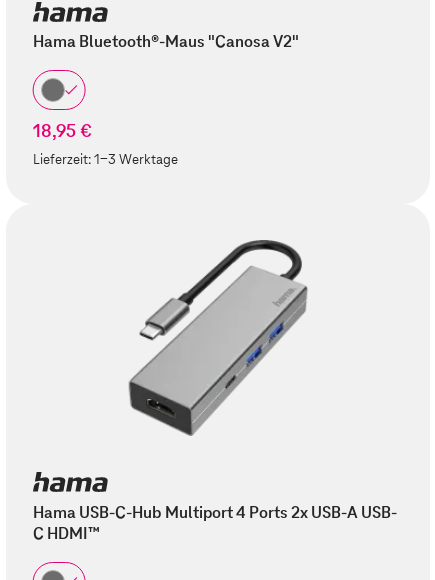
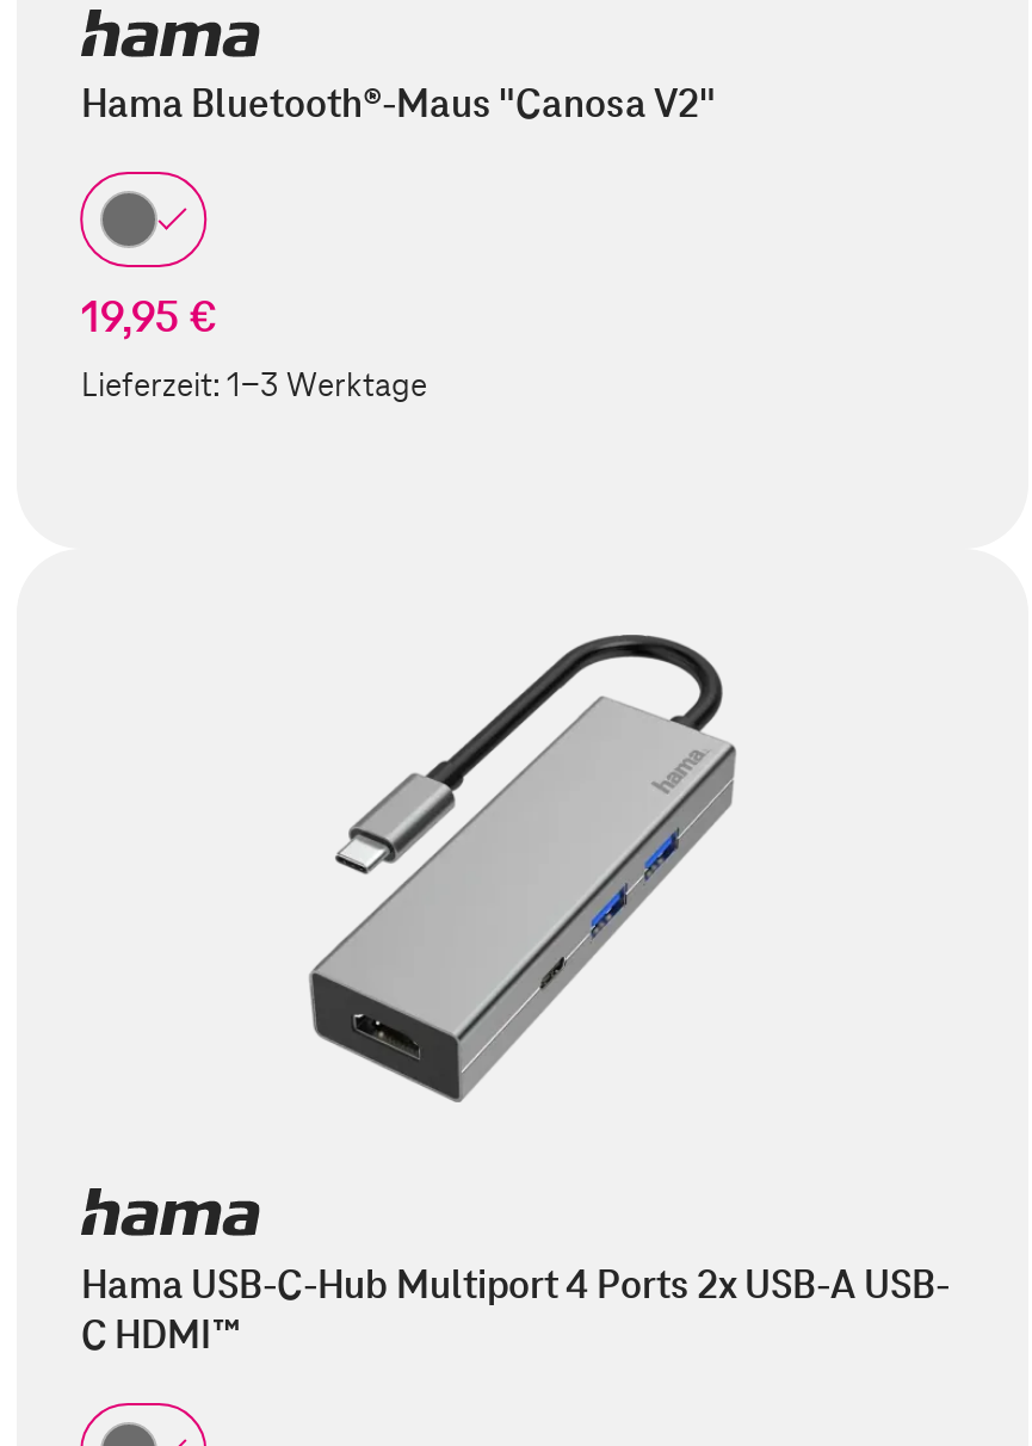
- 18,95 €
+ 19,95 €
